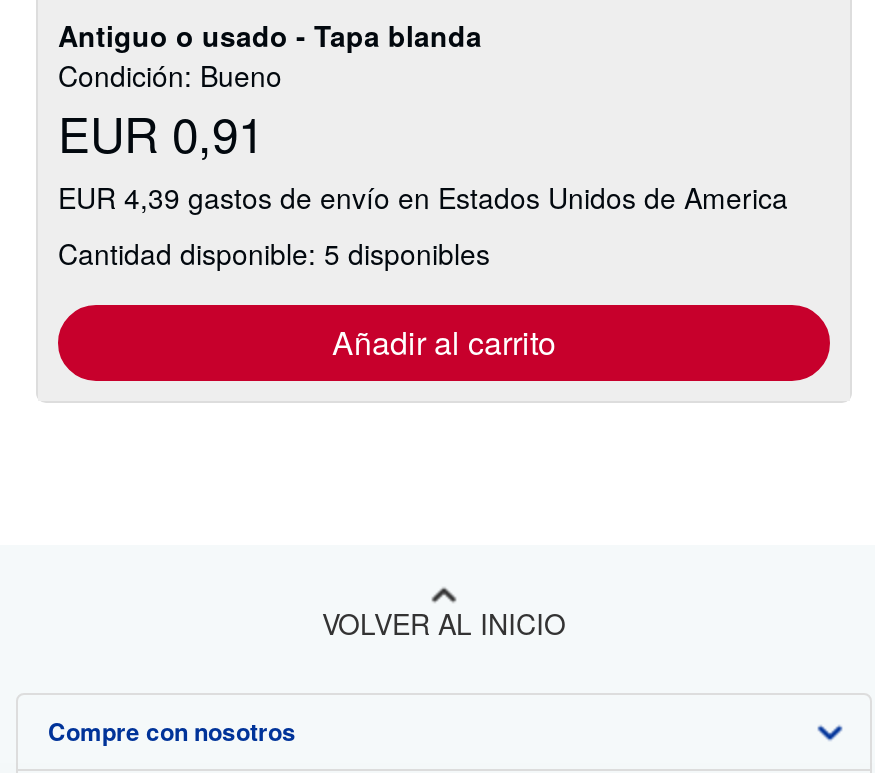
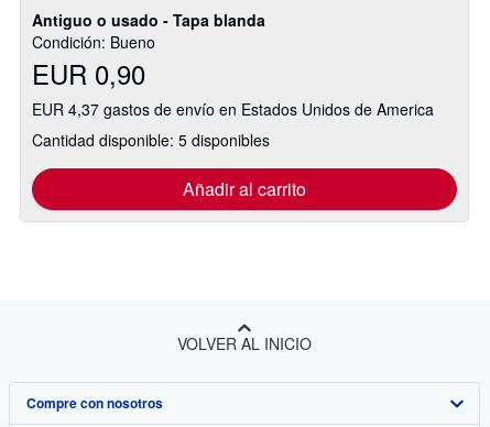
- EUR 0,91
+ EUR 0,90

- EUR 4,39 gastos de envío en Estados Unidos de America
+ EUR 4,37 gastos de envío en Estados Unidos de America
